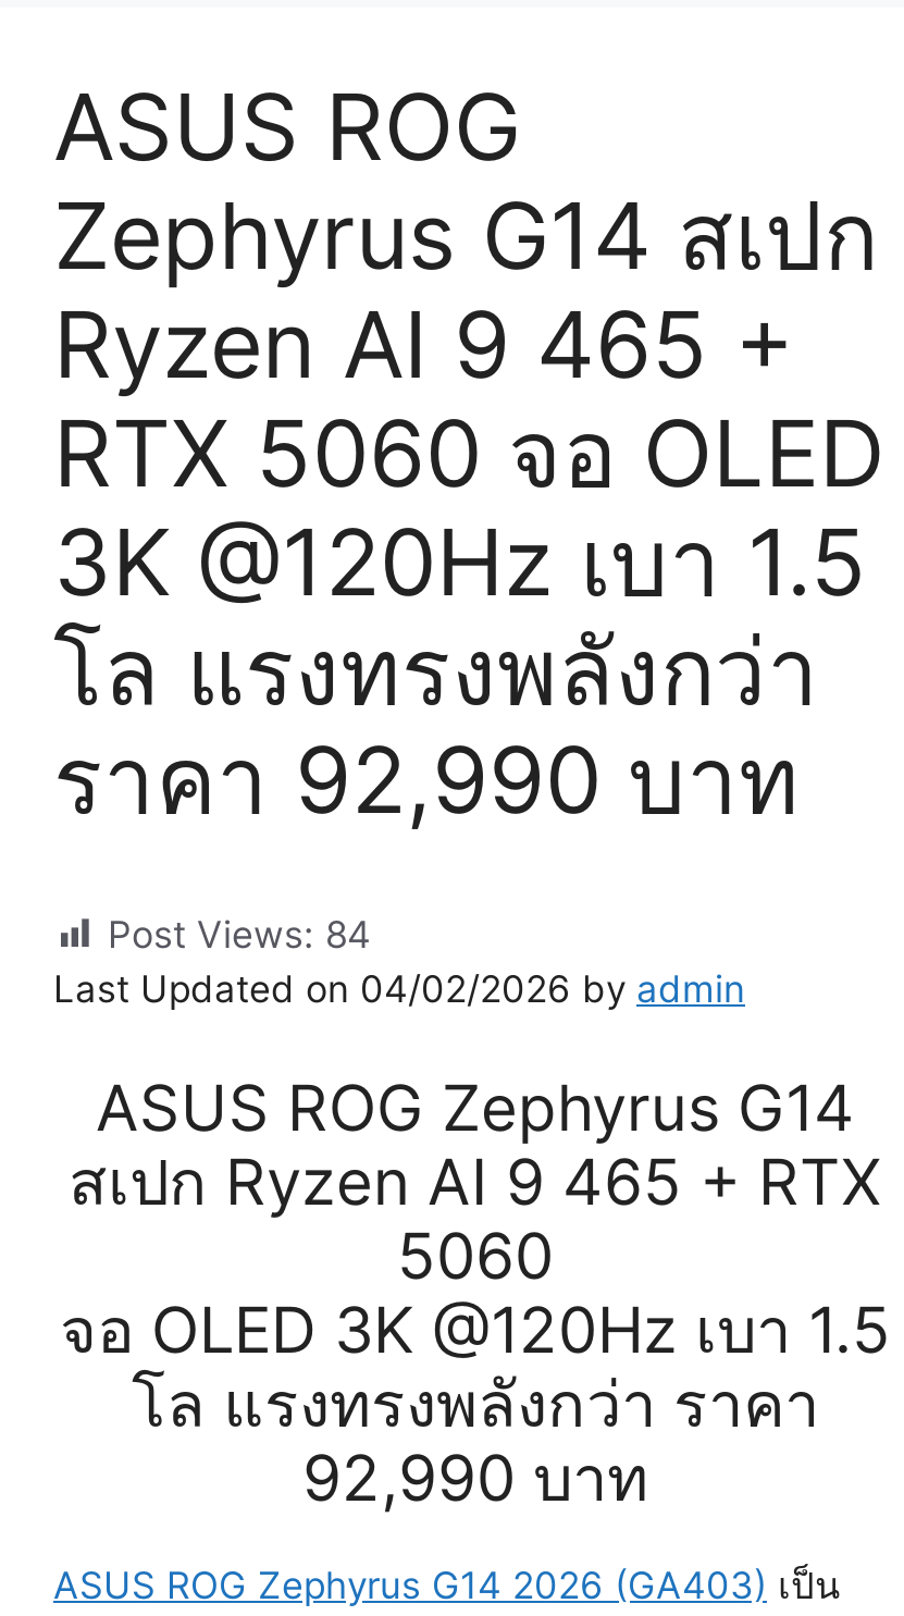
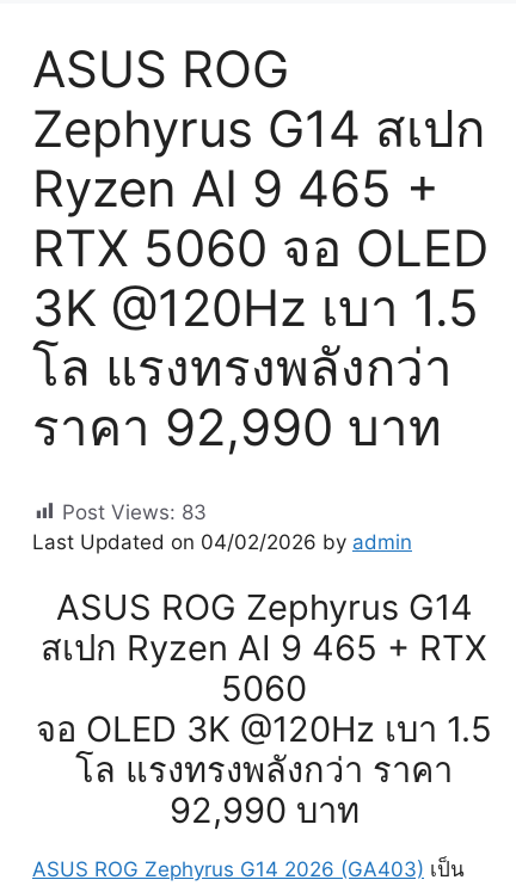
- Post Views: 84
+ Post Views: 83
